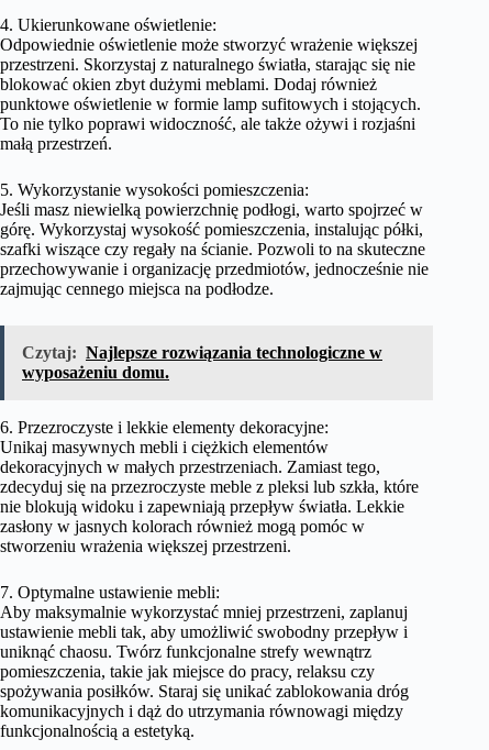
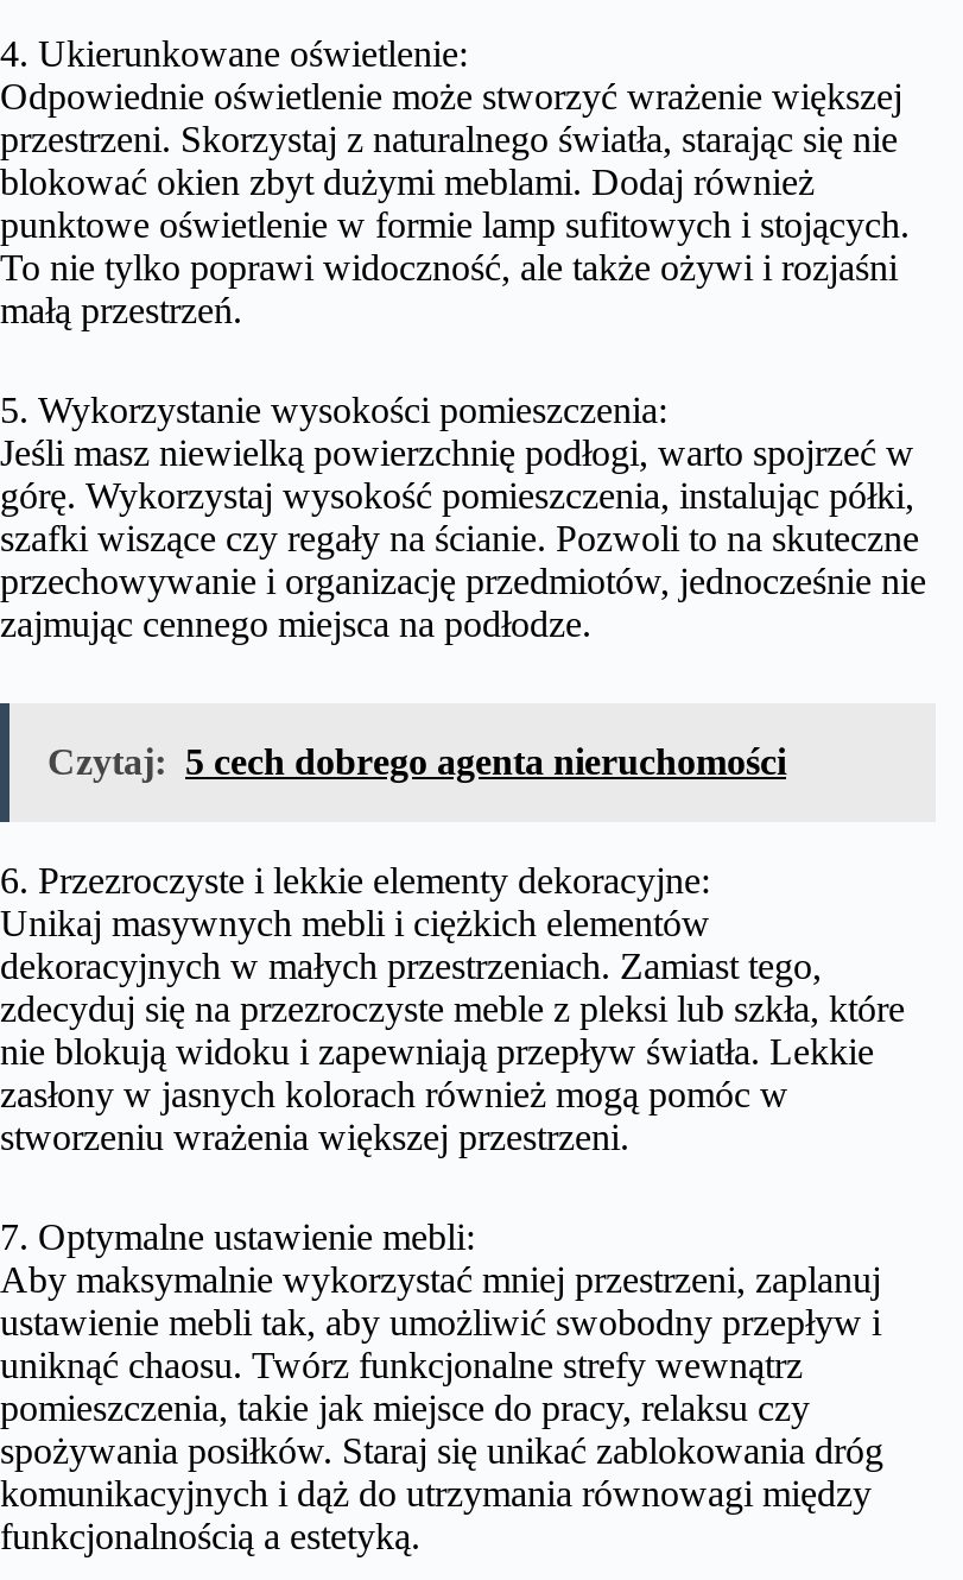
- Czytaj: Najlepsze rozwiązania technologiczne w
- wyposażeniu domu.
+ Czytaj: 5 cech dobrego agenta nieruchomości
